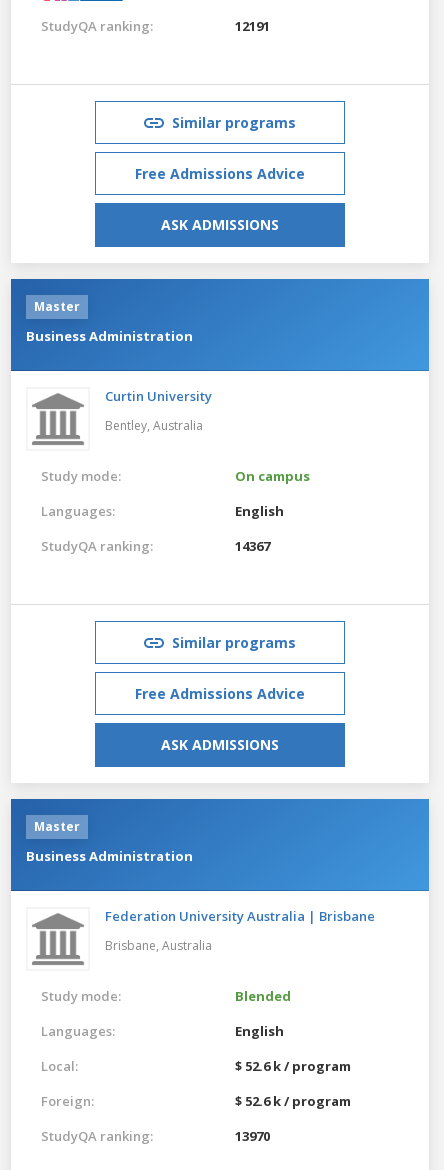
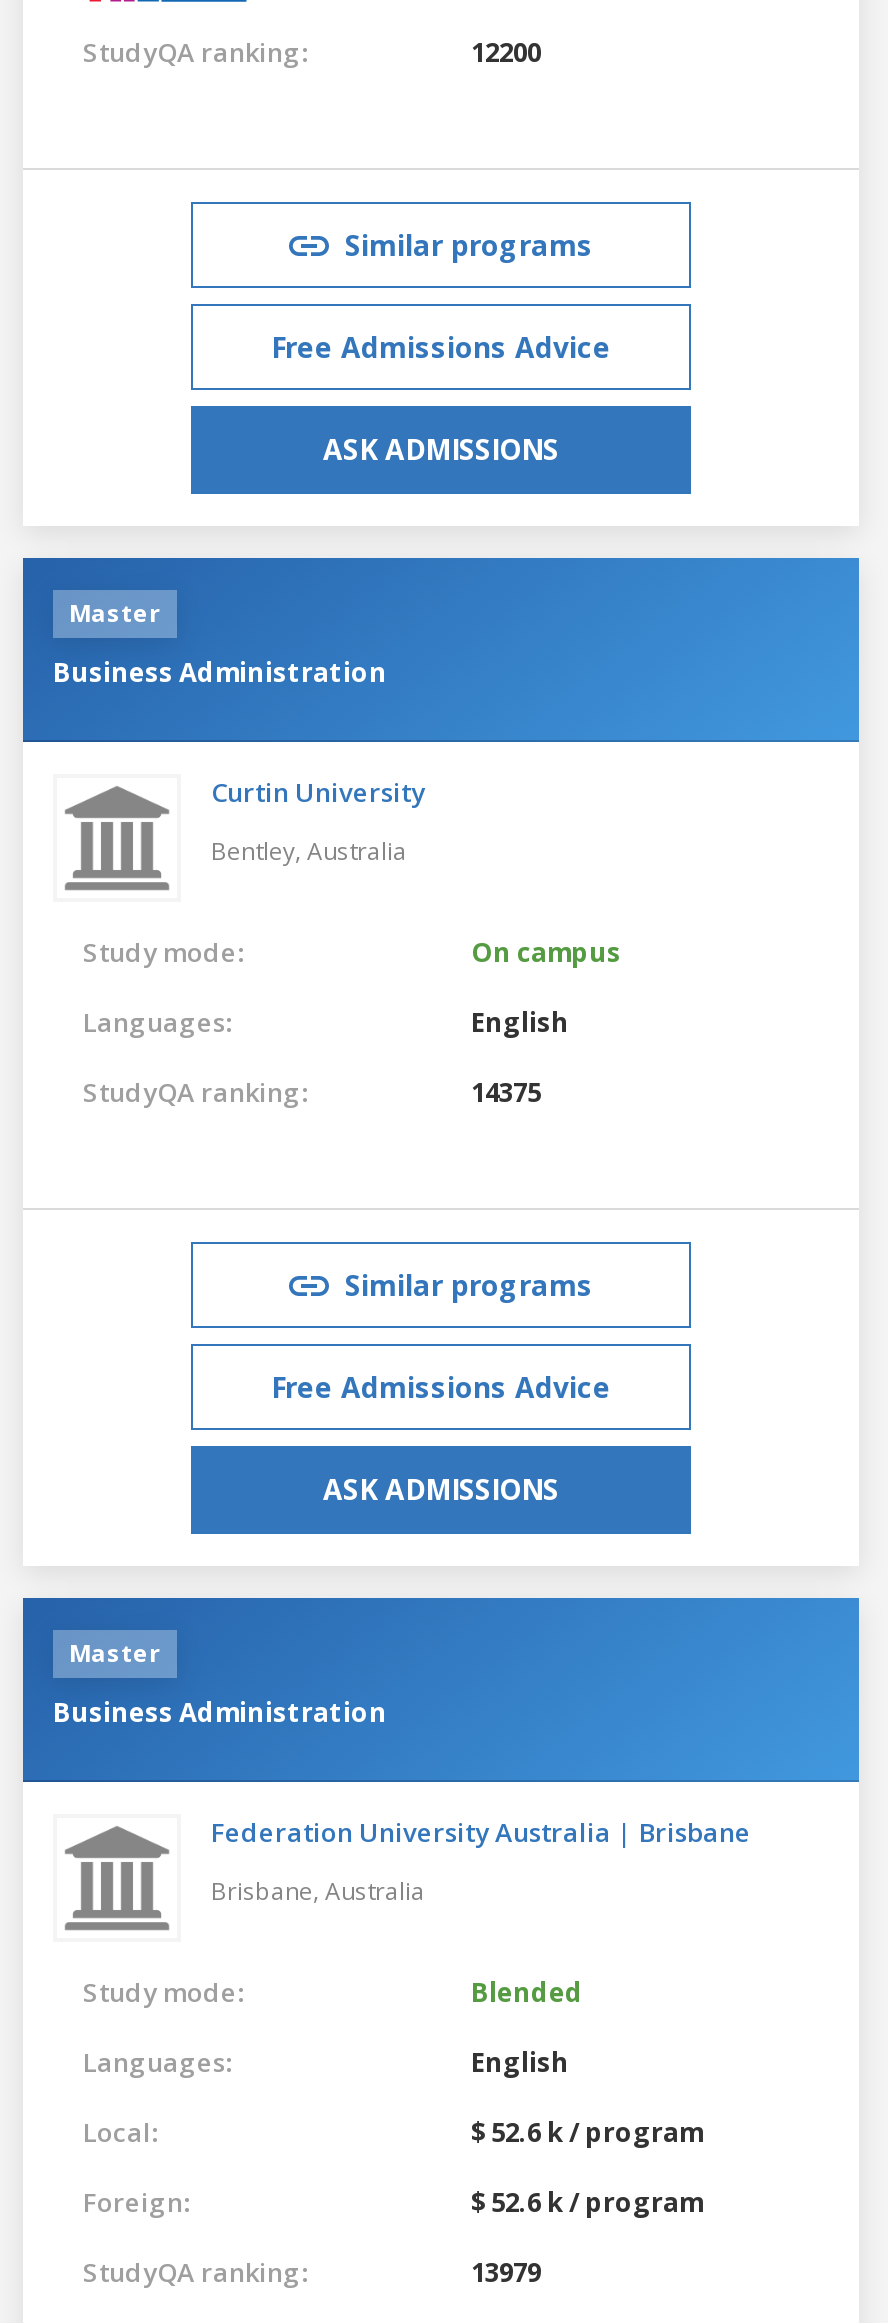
- 12191
+ 12200

- 14367
+ 14375

- 13970
+ 13979
